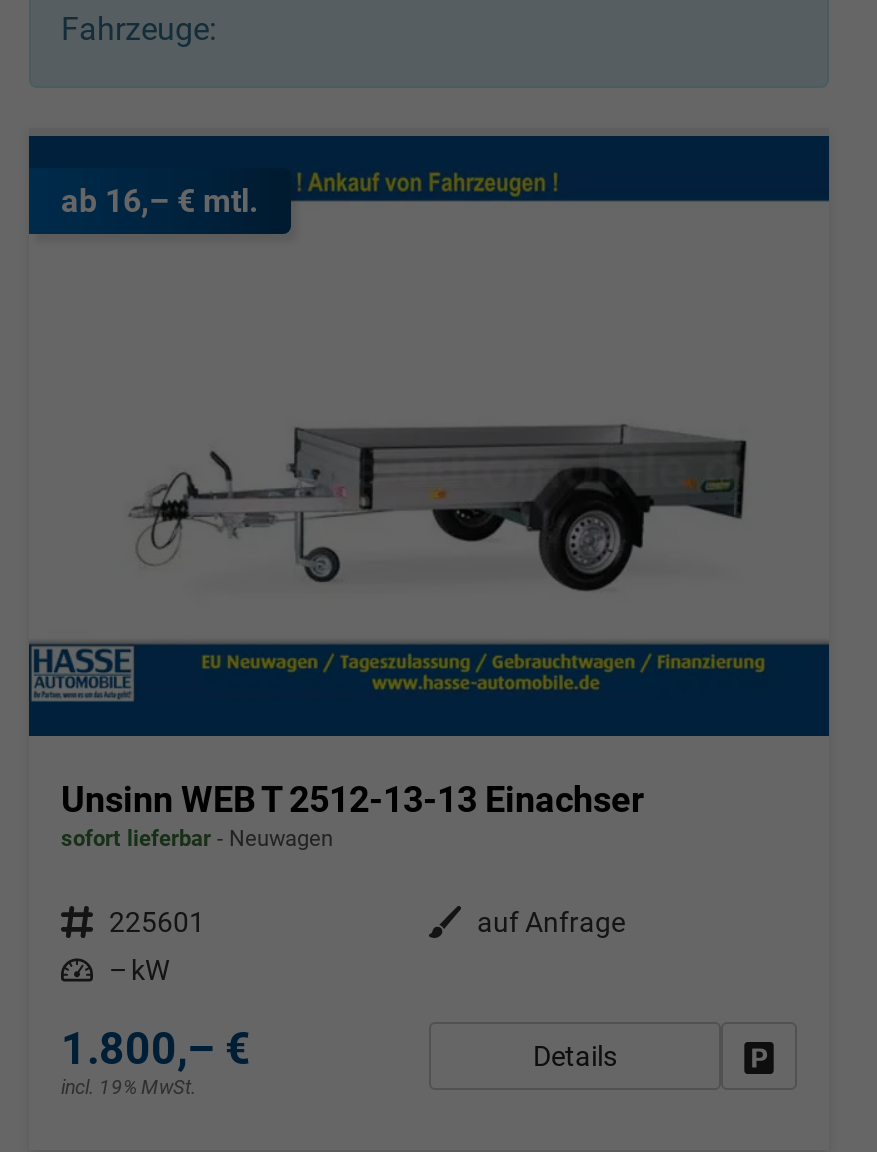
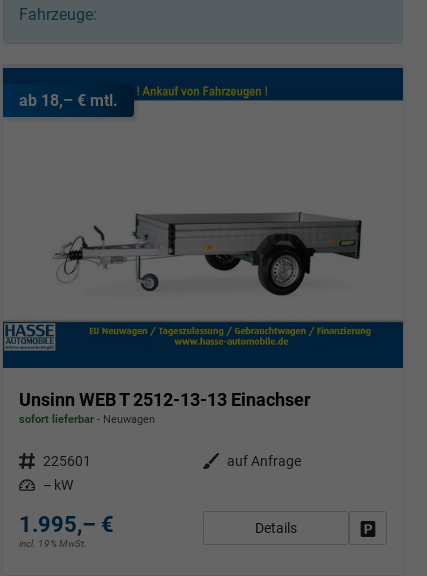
- ab 16,– € mtl.
+ ab 18,– € mtl.

- 1.800,– €
+ 1.995,– €
